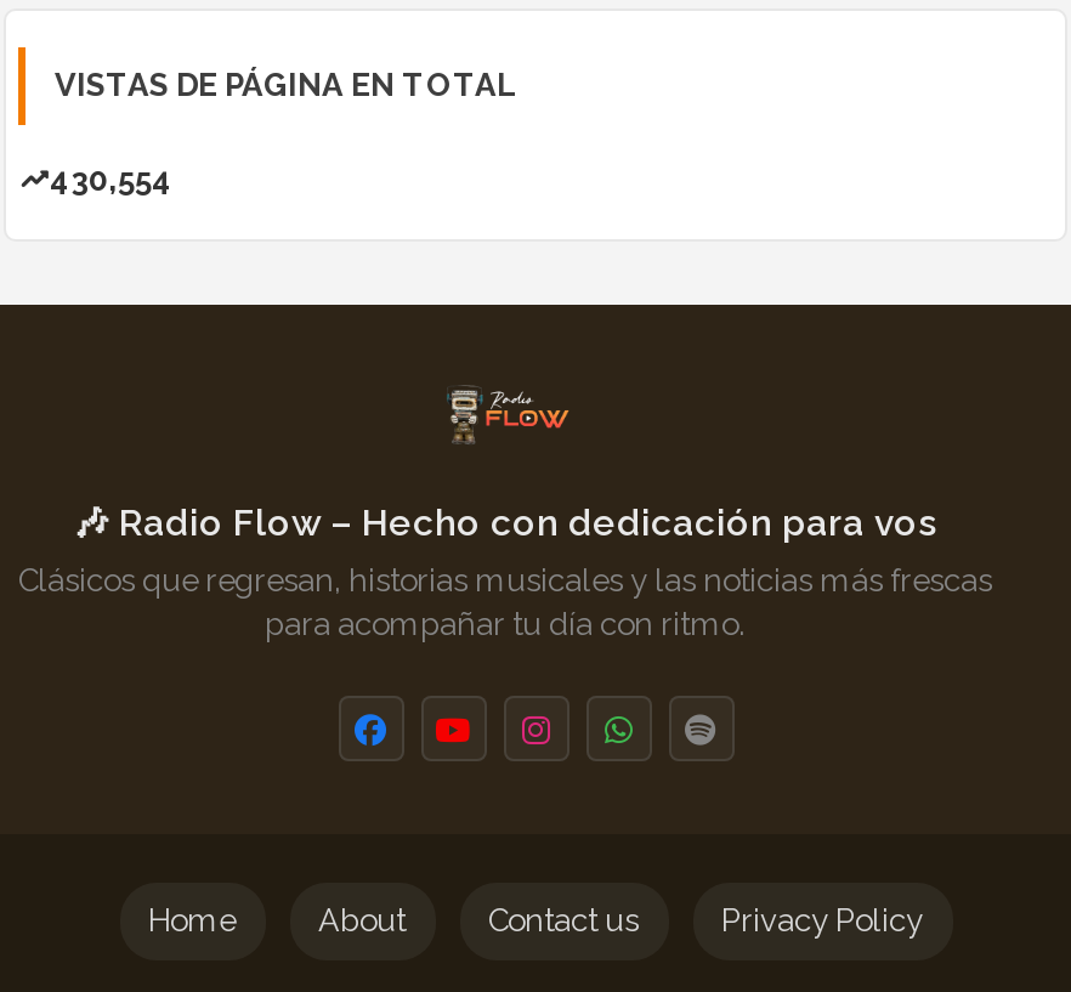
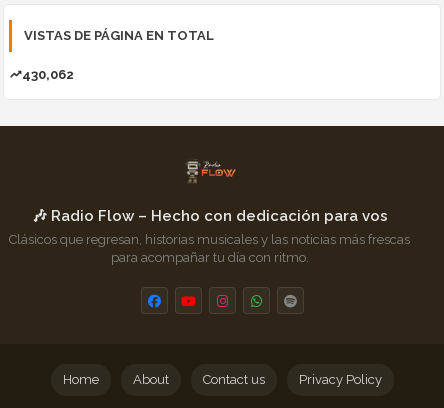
- 430,554
+ 430,062
